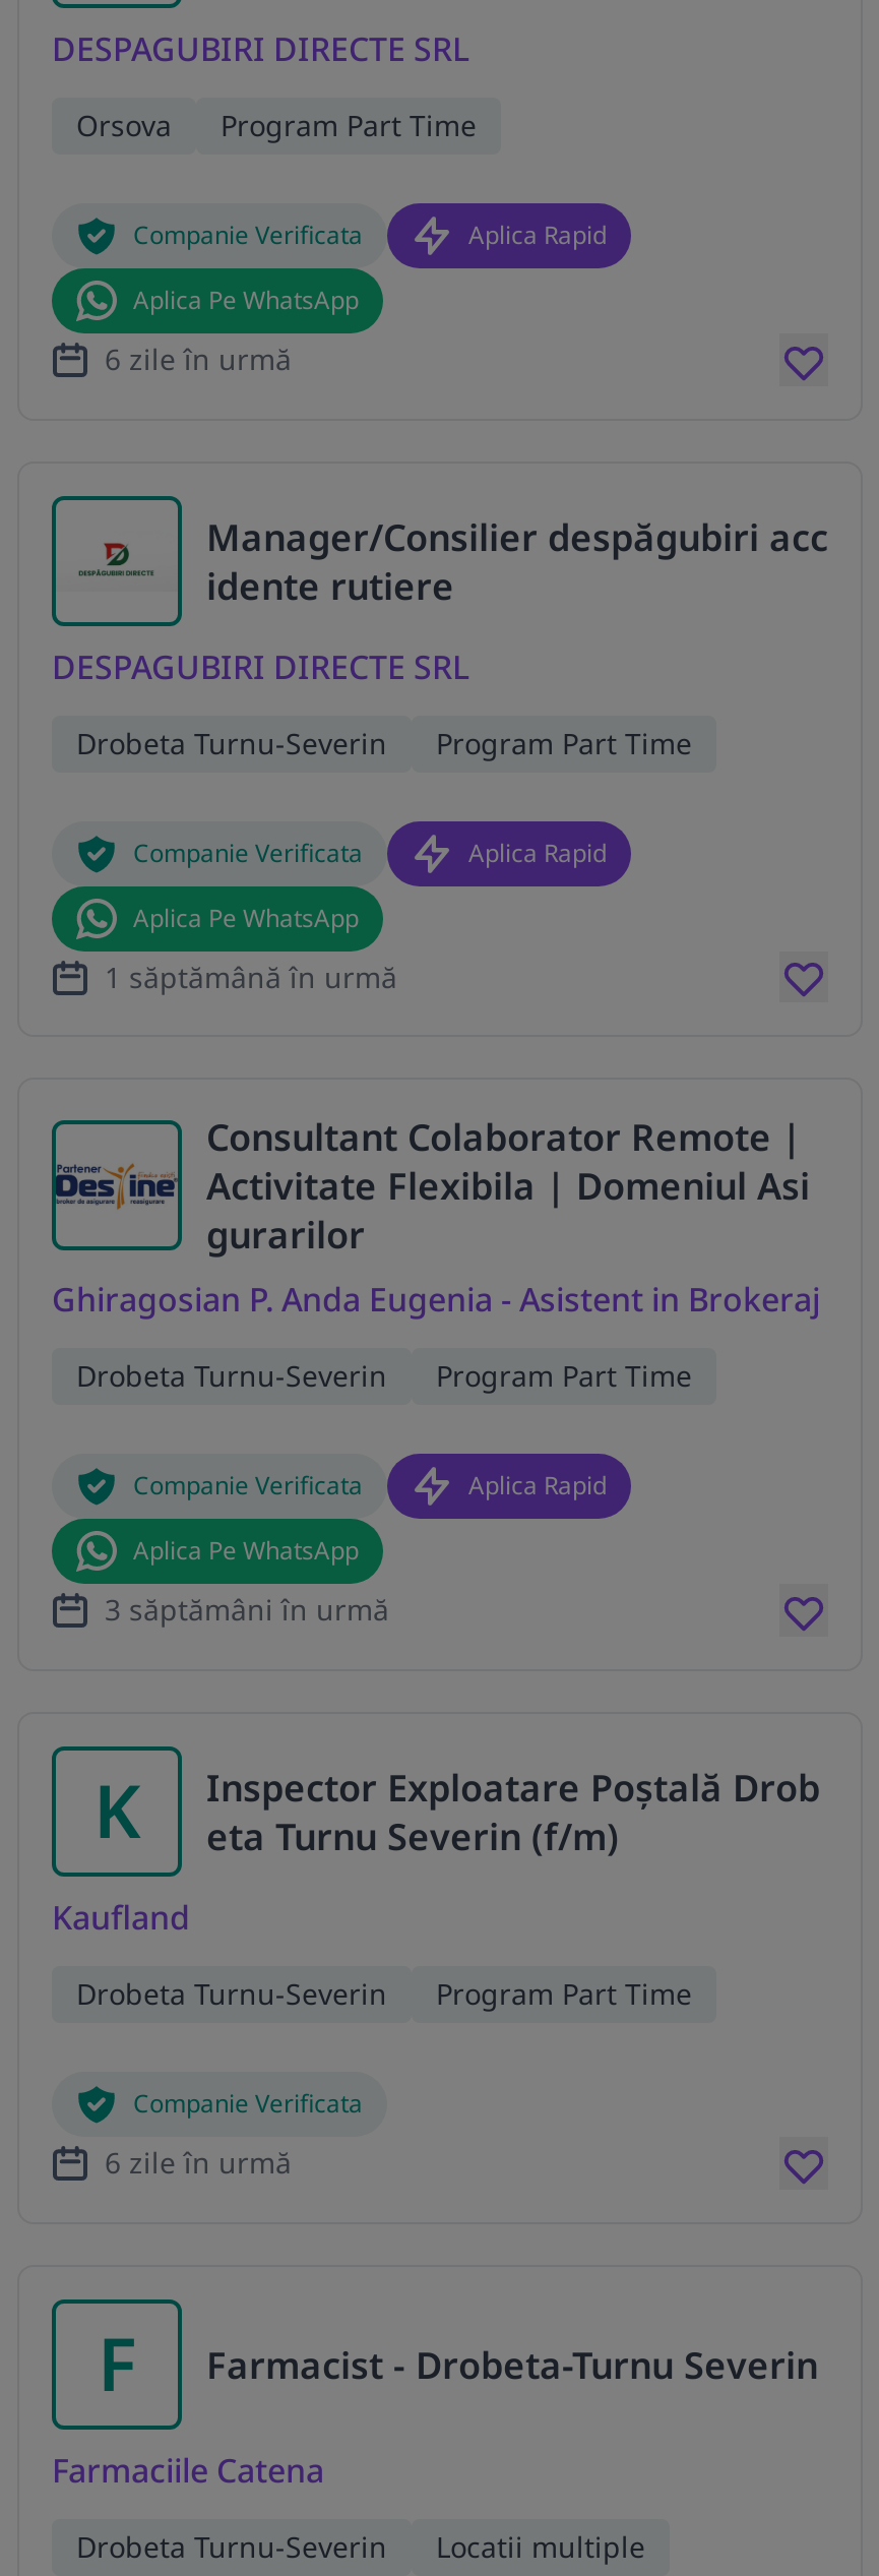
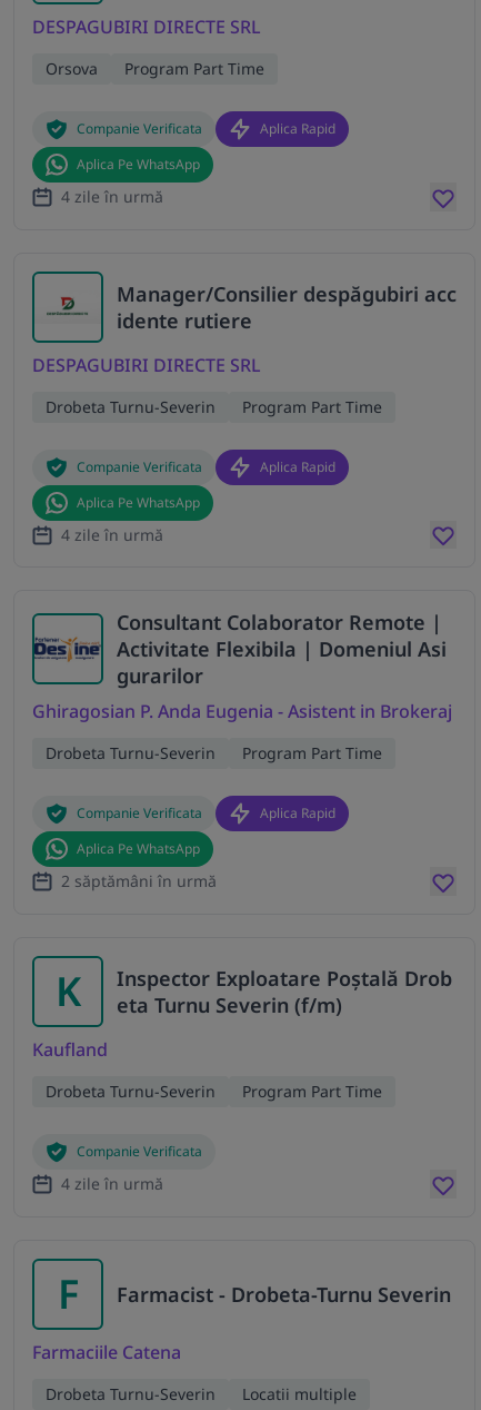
- 6 zile în urmă
+ 4 zile în urmă

- 1 săptămână în urmă
+ 4 zile în urmă

- 3 săptămâni în urmă
+ 2 săptămâni în urmă

- 6 zile în urmă
+ 4 zile în urmă
